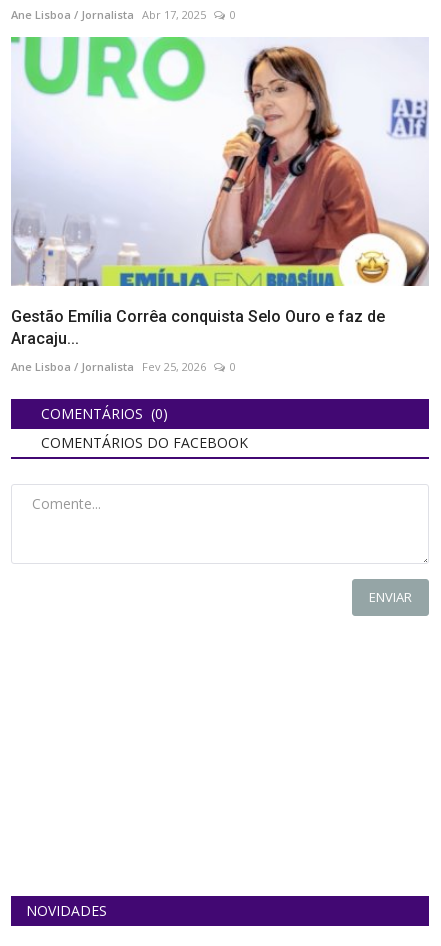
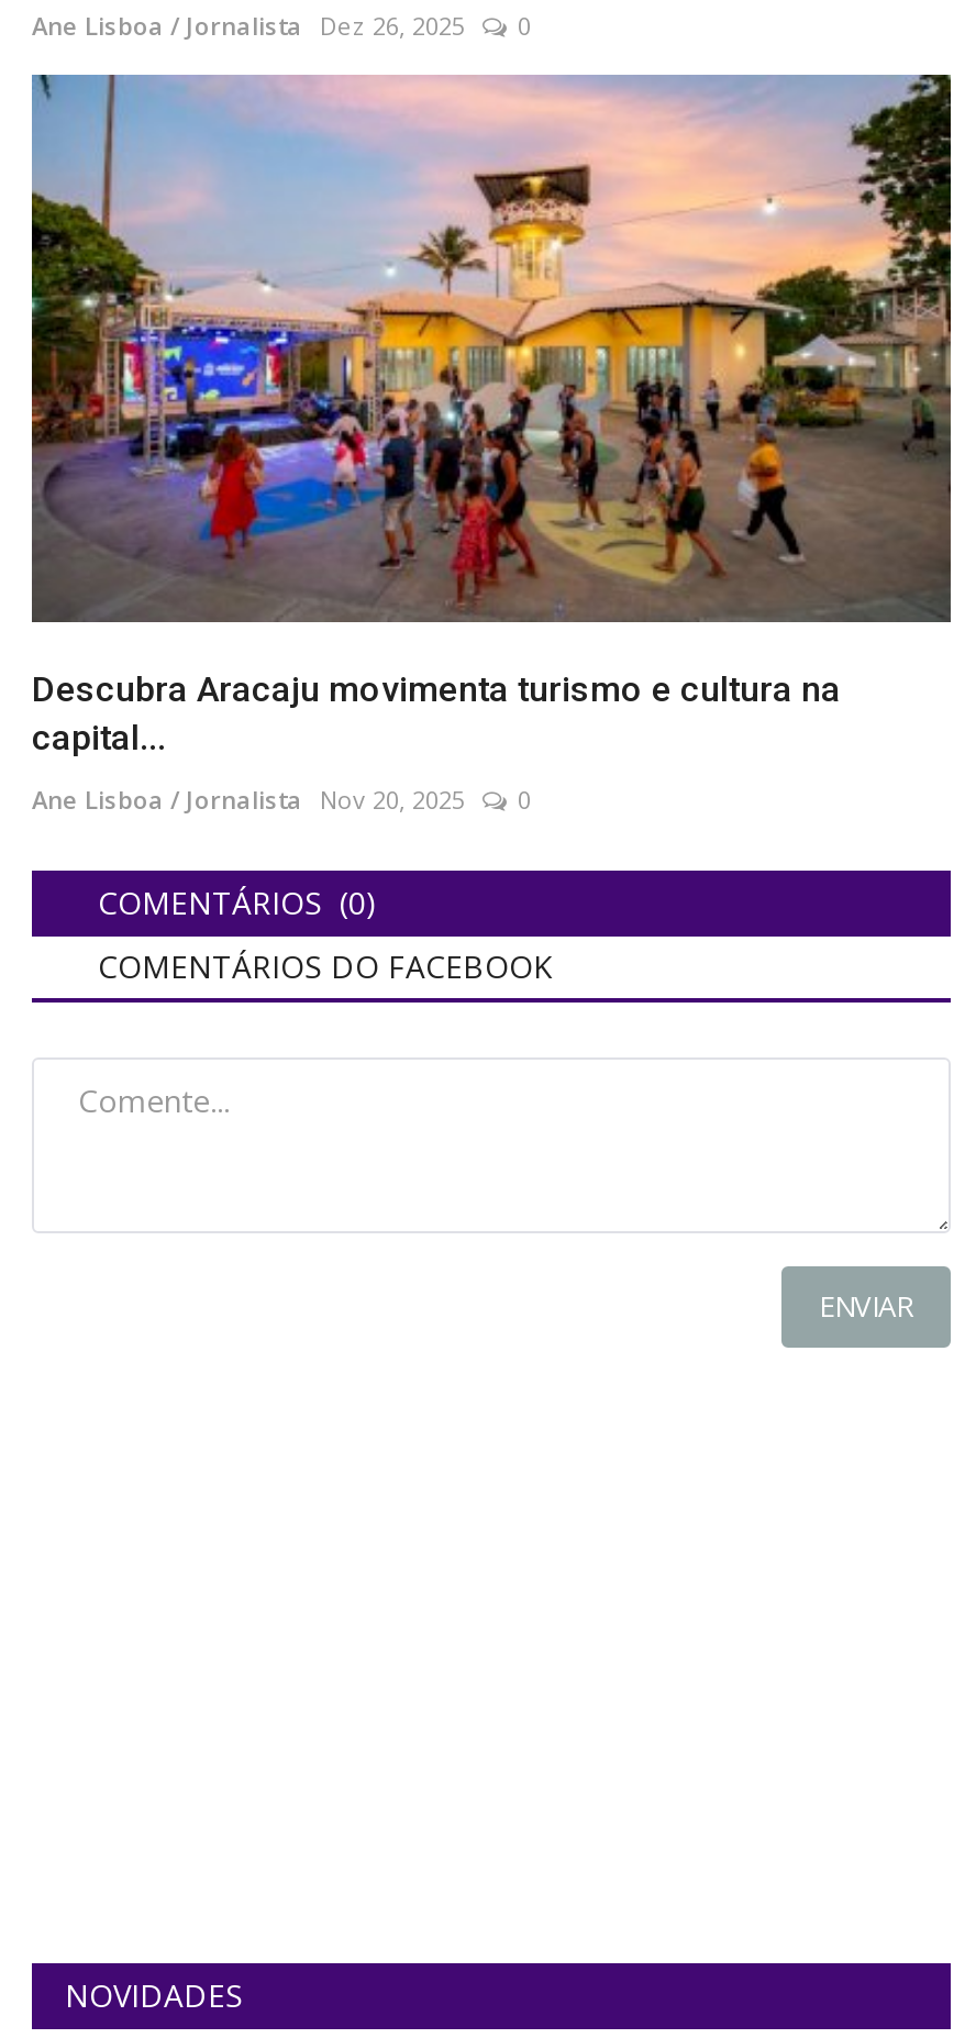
- Ane Lisboa / Jornalista Abr 17, 2025
+ Ane Lisboa / Jornalista Dez 26, 2025

- [image]
- Gestão Emília Corrêa conquista Selo Ouro e faz de
- Aracaju...
+ [image]
+ Descubra Aracaju movimenta turismo e cultura na
+ capital...

- Ane Lisboa / Jornalista Fev 25, 2026
+ Ane Lisboa / Jornalista Nov 20, 2025
